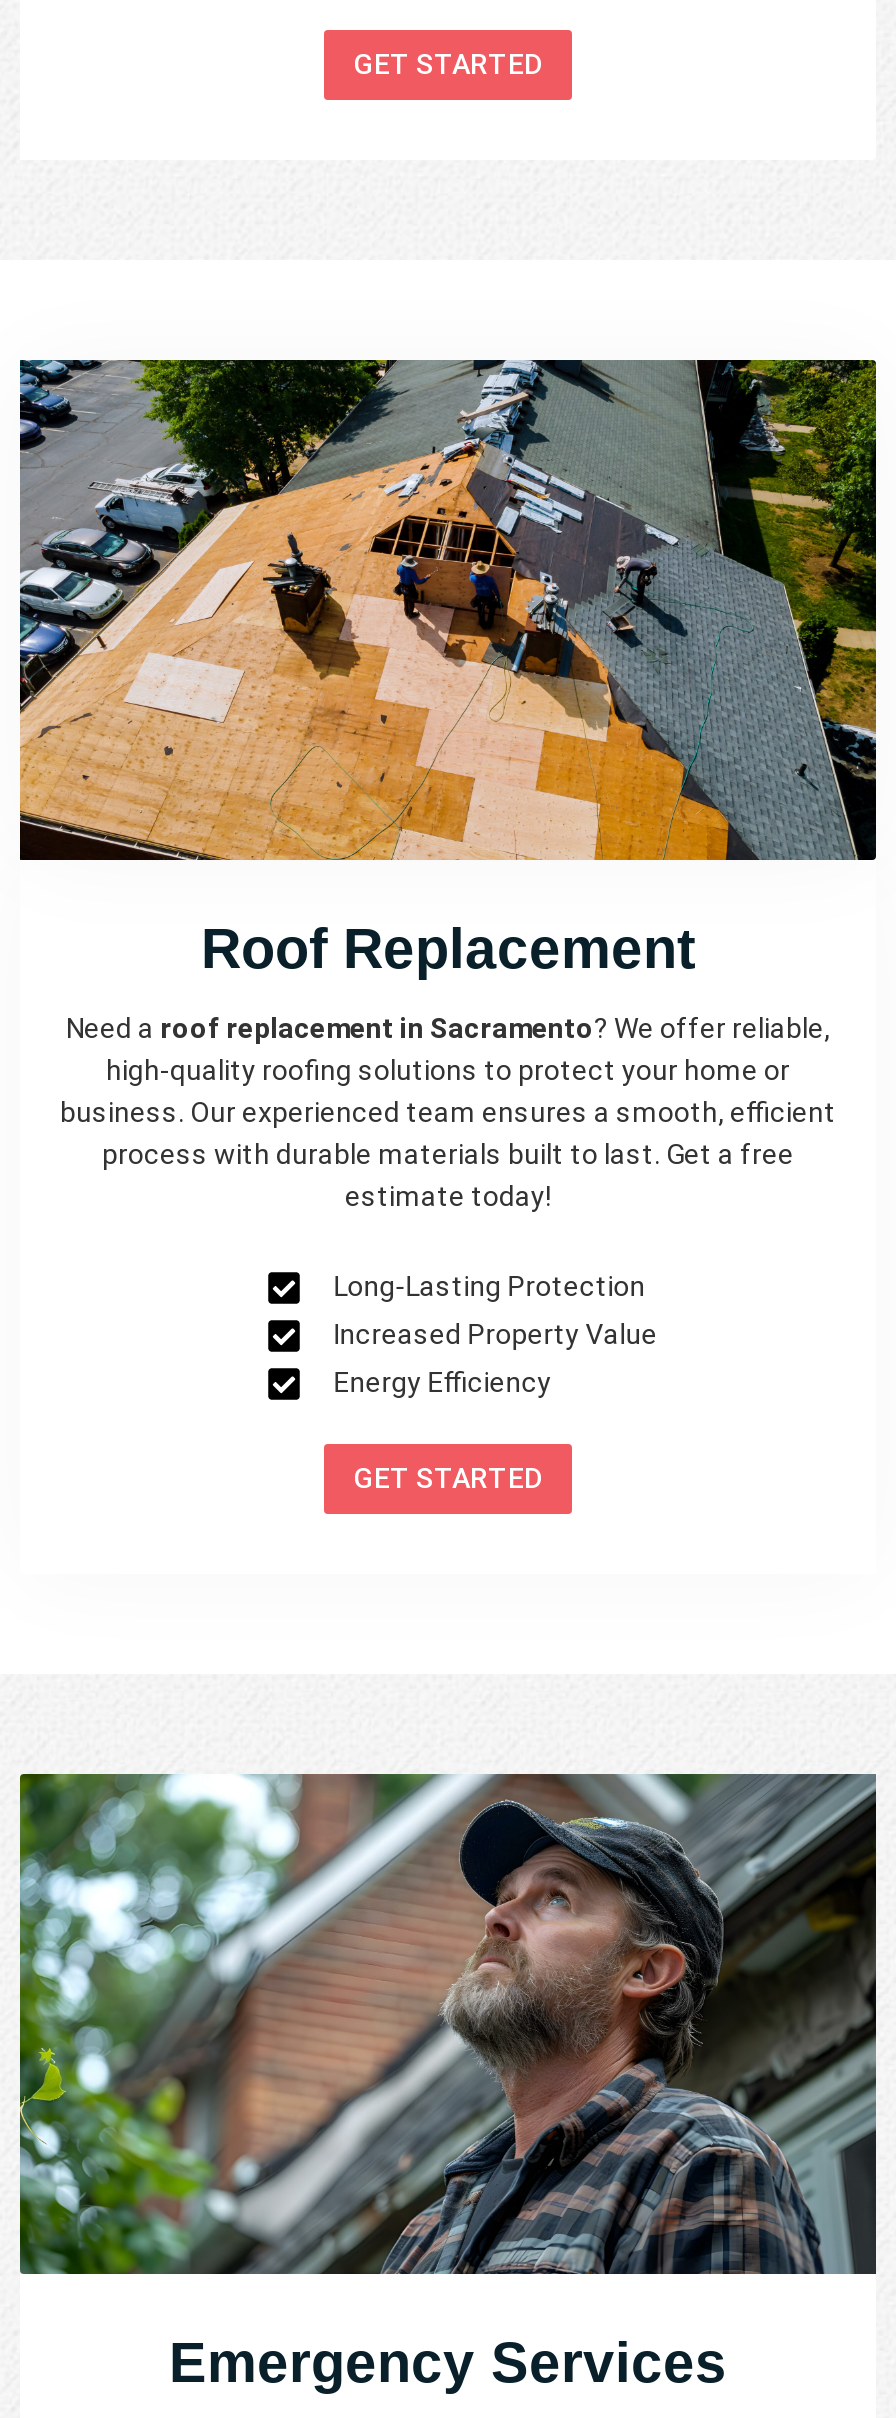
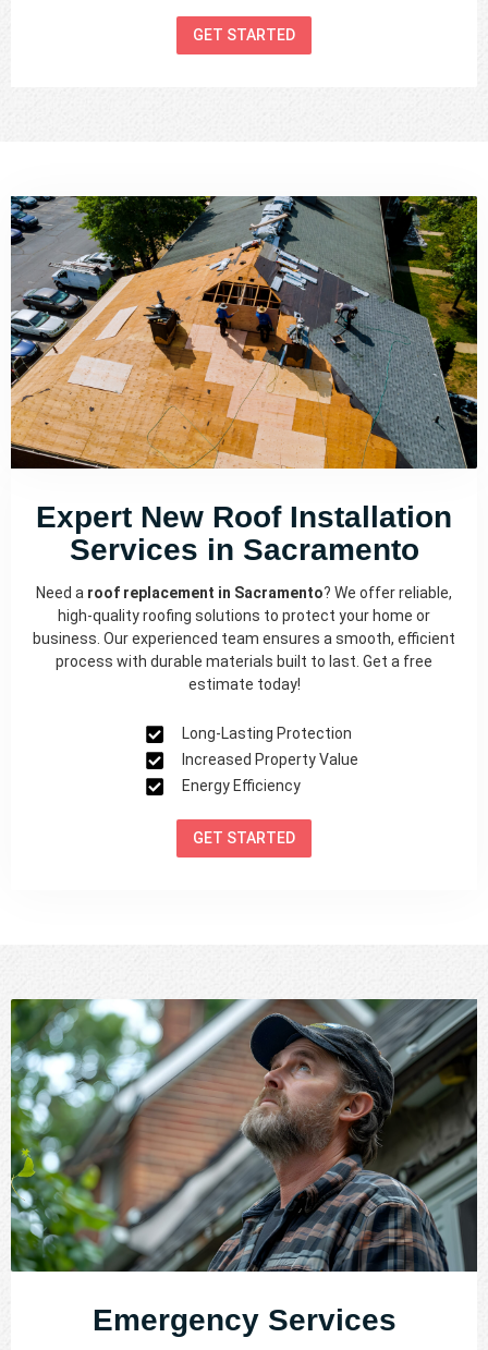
- Roof Replacement
+ Expert New Roof Installation
+ Services in Sacramento
